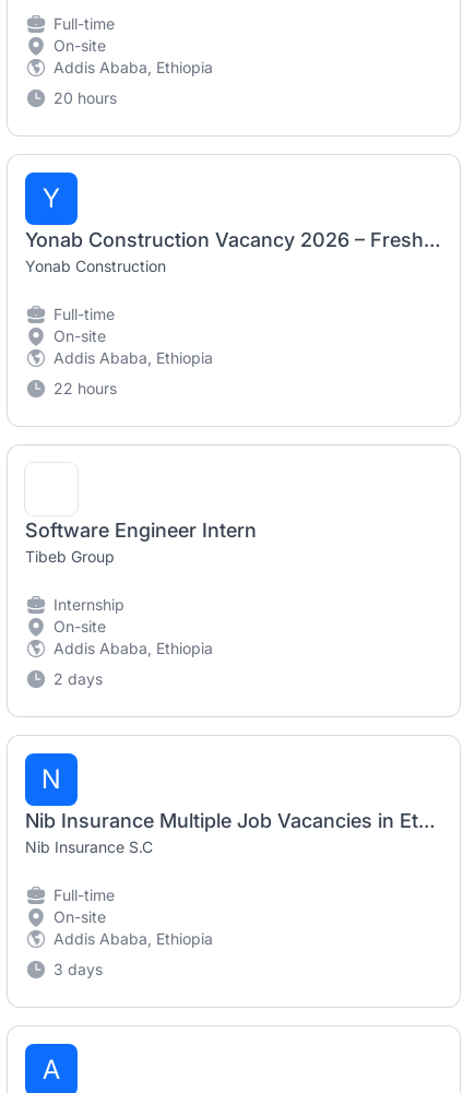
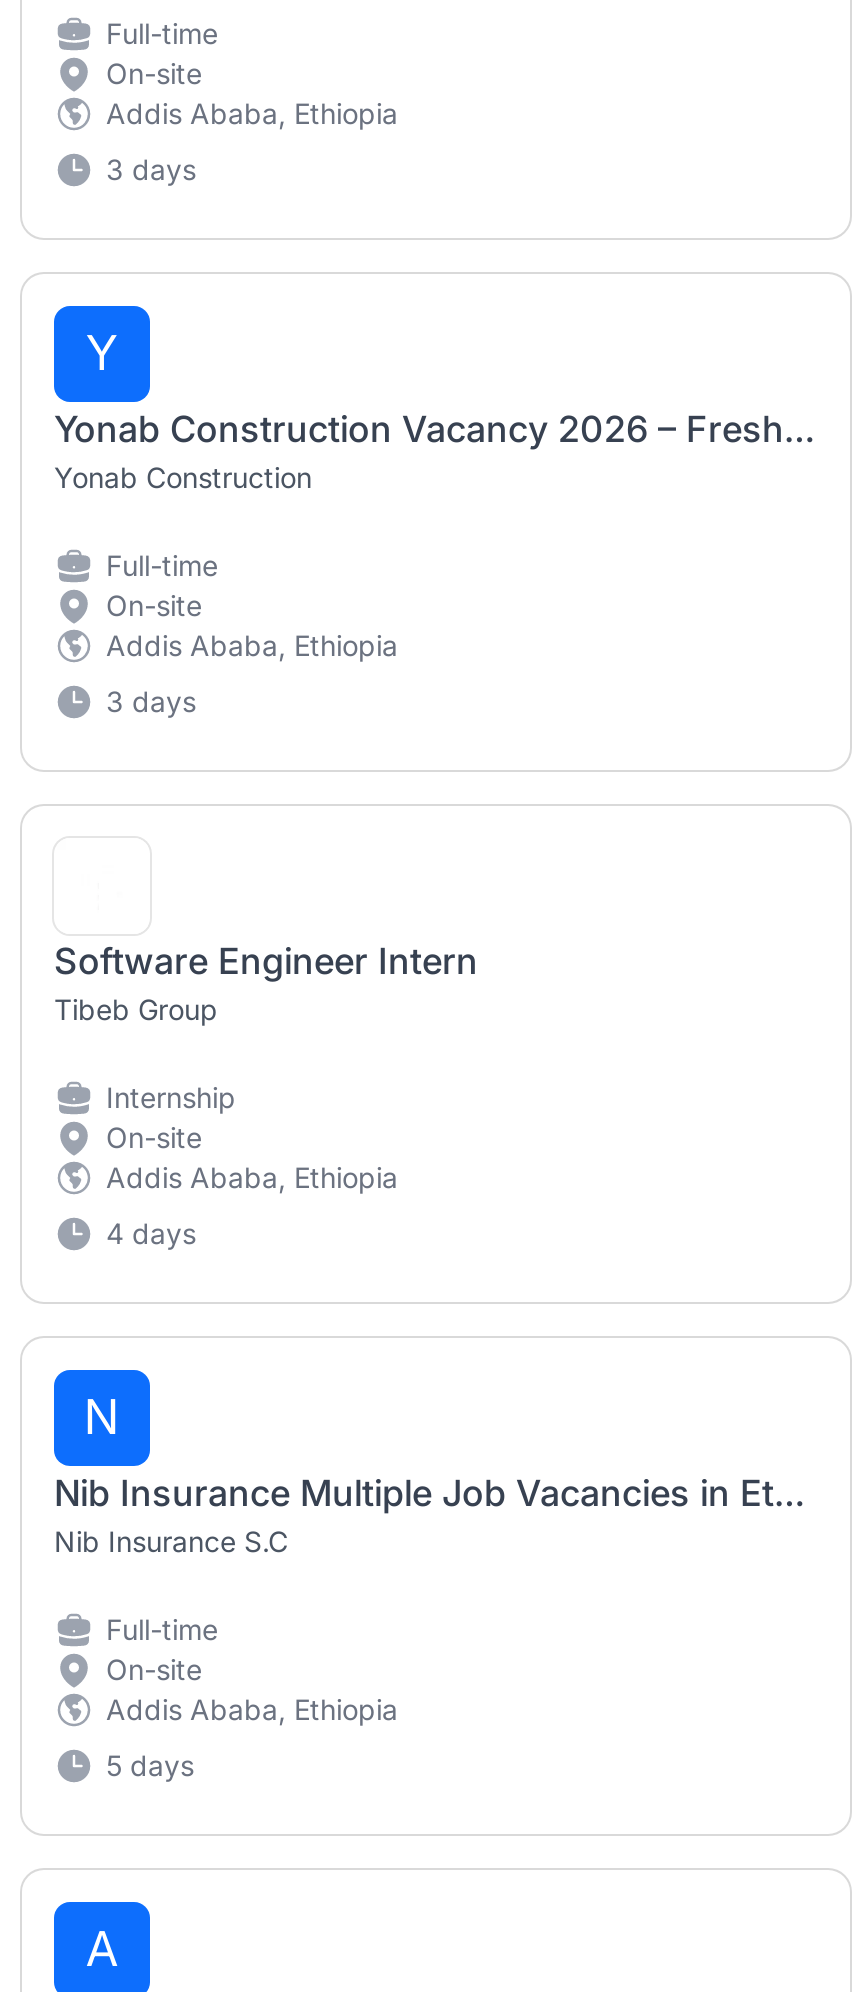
- 20 hours
+ 3 days

- 22 hours
+ 3 days

- 2 days
+ 4 days

- 3 days
+ 5 days
